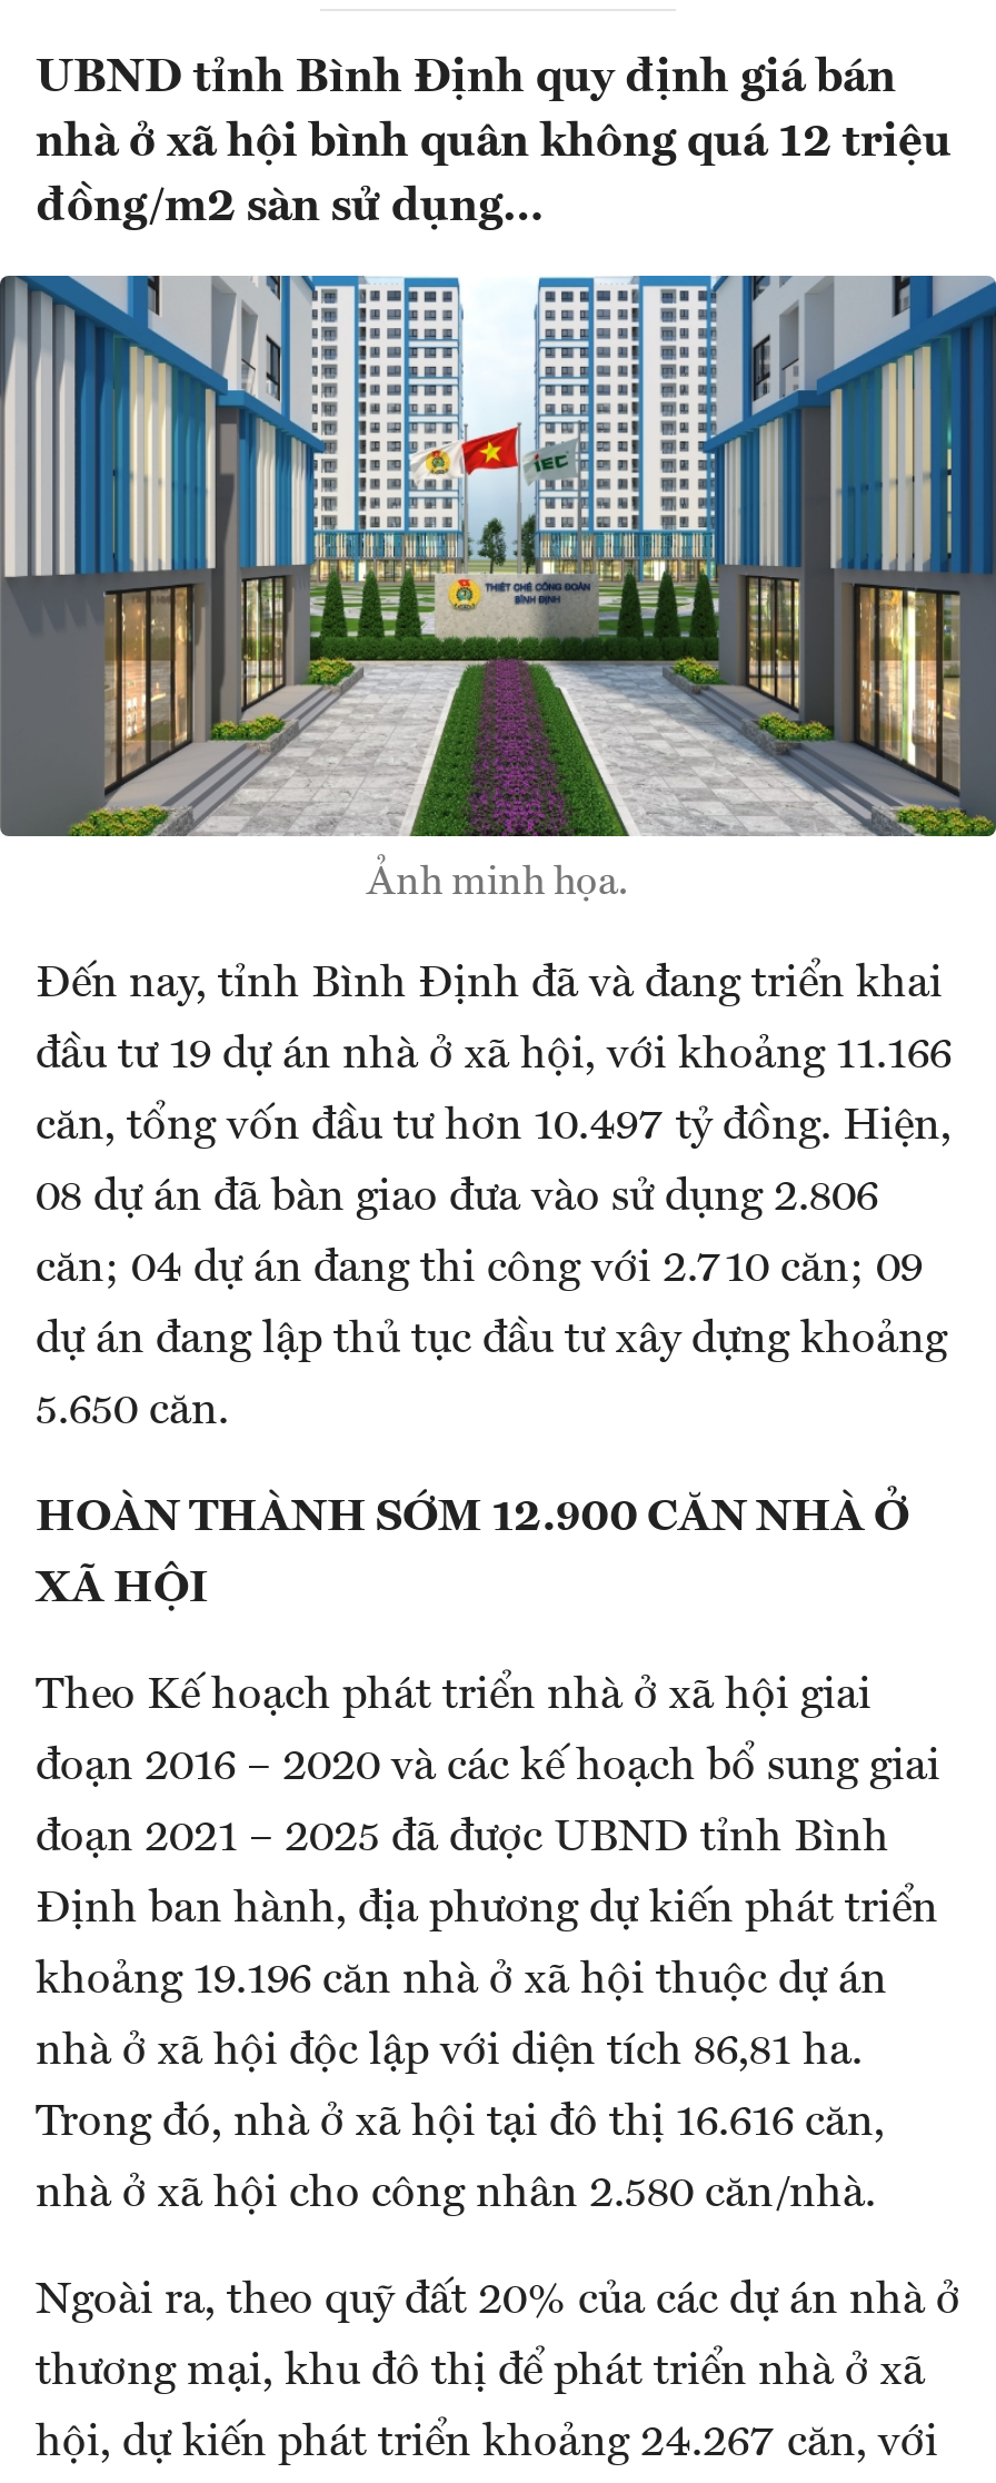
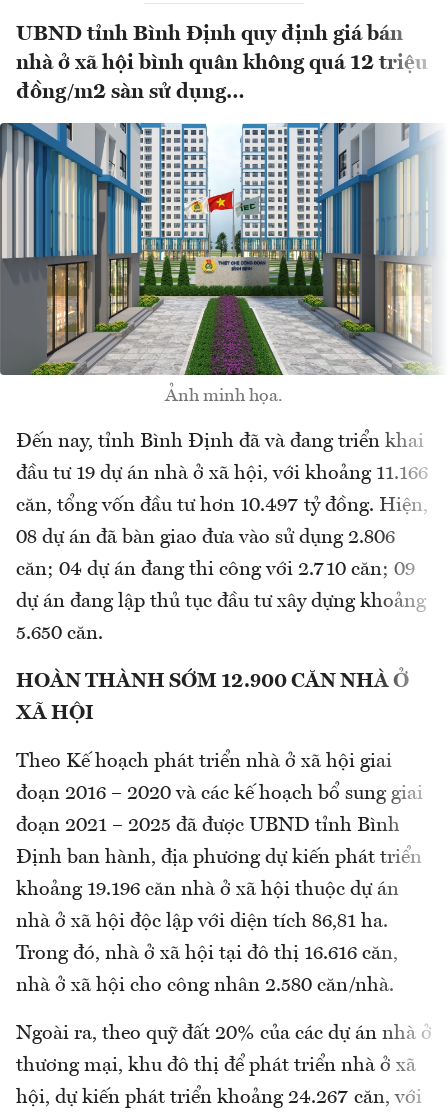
- [image]
+ [image]
